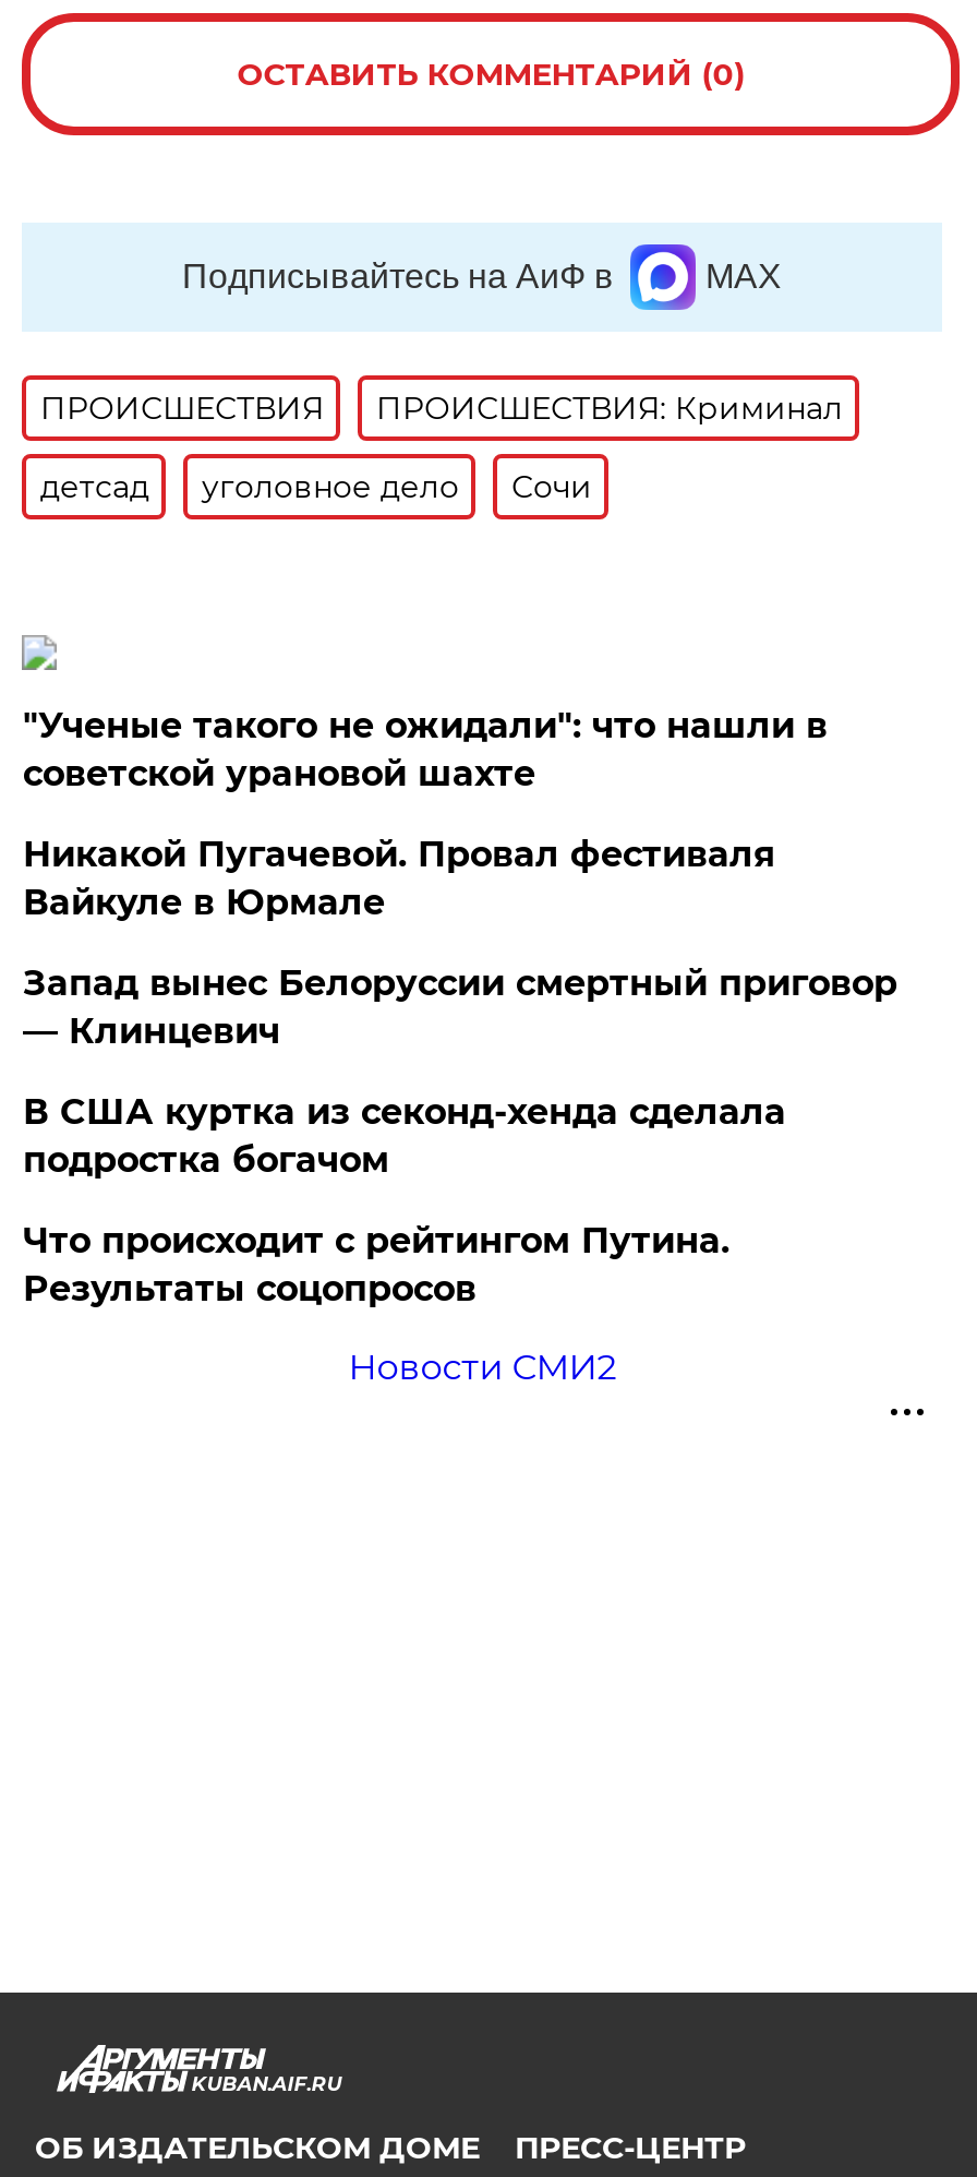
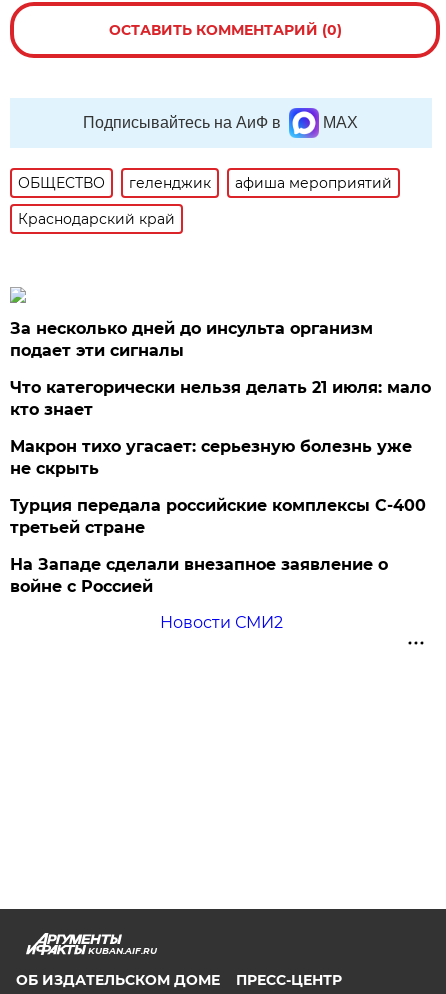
- ПРОИСШЕСТВИЯ
- ПРОИСШЕСТВИЯ: Криминал
+ ОБЩЕСТВО
+ геленджик
+ афиша мероприятий

- детсад
- уголовное дело
- Сочи
+ Краснодарский край

- "Ученые такого не ожидали": что нашли в
- советской урановой шахте
+ За несколько дней до инсульта организм
+ подает эти сигналы

- Никакой Пугачевой. Провал фестиваля
- Вайкуле в Юрмале
+ Что категорически нельзя делать 21 июля: мало
+ кто знает

- Запад вынес Белоруссии смертный приговор
- — Клинцевич
+ Макрон тихо угасает: серьезную болезнь уже
+ не скрыть

- В США куртка из секонд-хенда сделала
- подростка богачом
+ Турция передала российские комплексы С-400
+ третьей стране

- Что происходит с рейтингом Путина.
- Результаты соцопросов
+ На Западе сделали внезапное заявление о
+ войне с Россией
